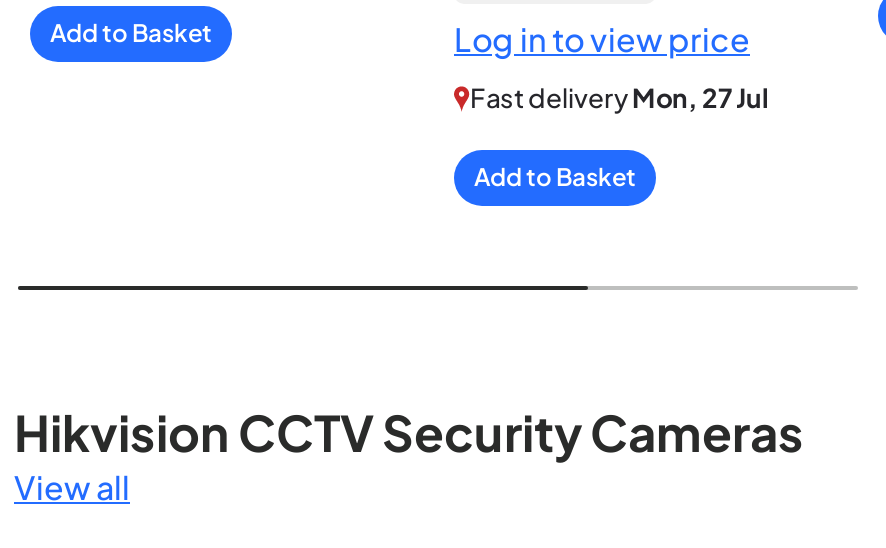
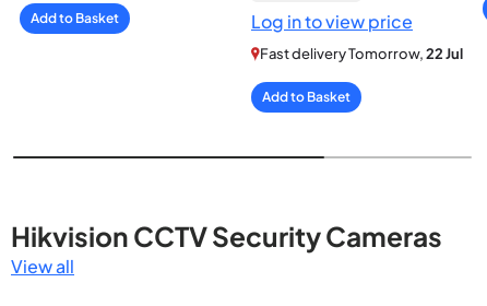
- Fast delivery Mon, 27 Jul
+ Fast delivery Tomorrow, 22 Jul
